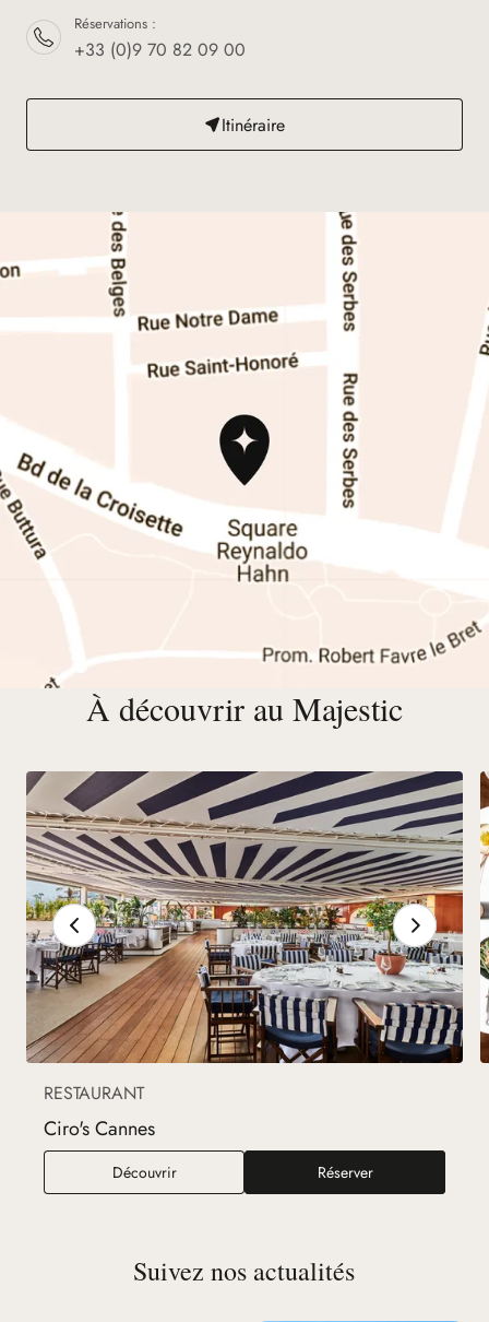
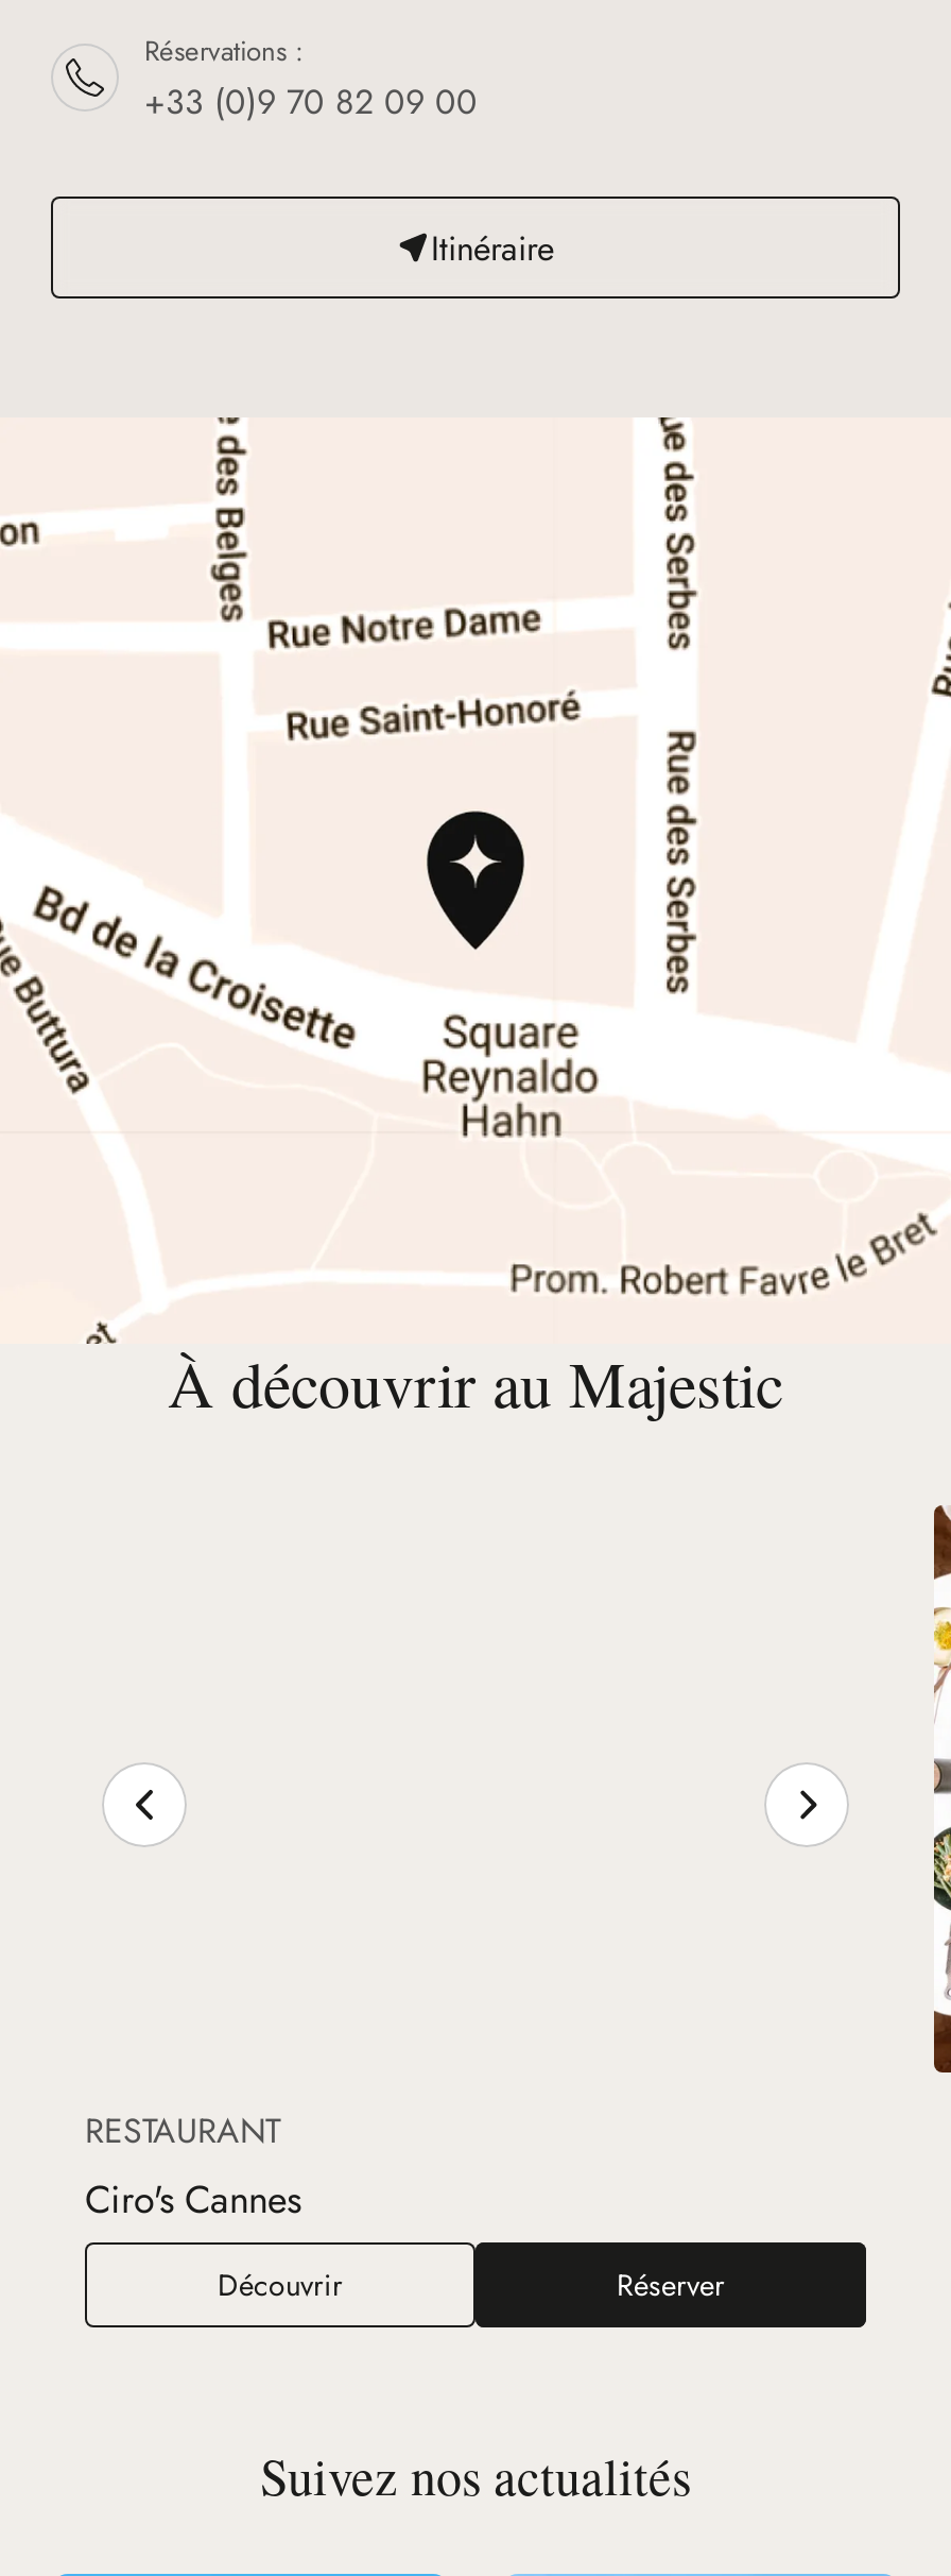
- [image]
